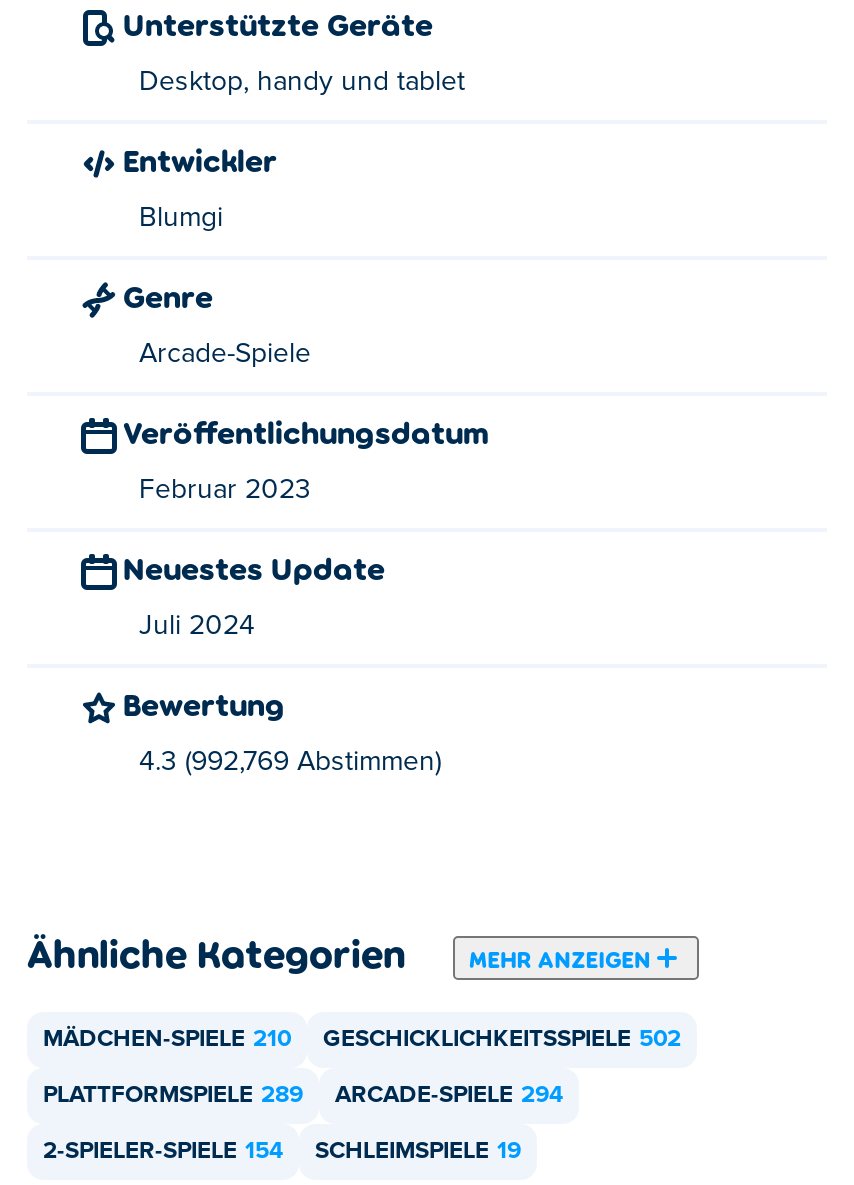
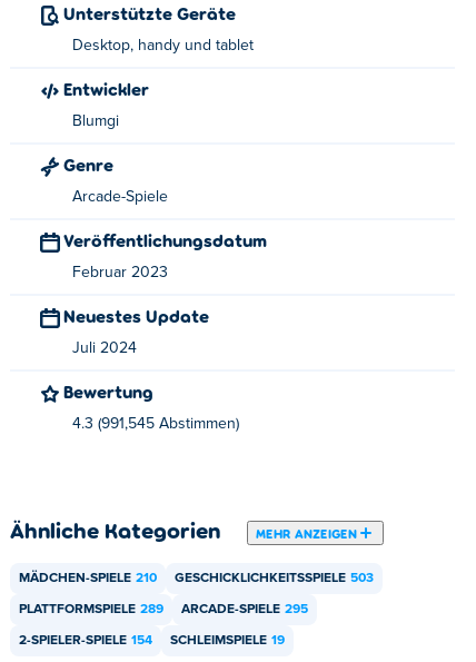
- 4.3 (992,769 Abstimmen)
+ 4.3 (991,545 Abstimmen)

- GESCHICKLICHKEITSSPIELE 502
+ GESCHICKLICHKEITSSPIELE 503

- ARCADE-SPIELE 294
+ ARCADE-SPIELE 295
